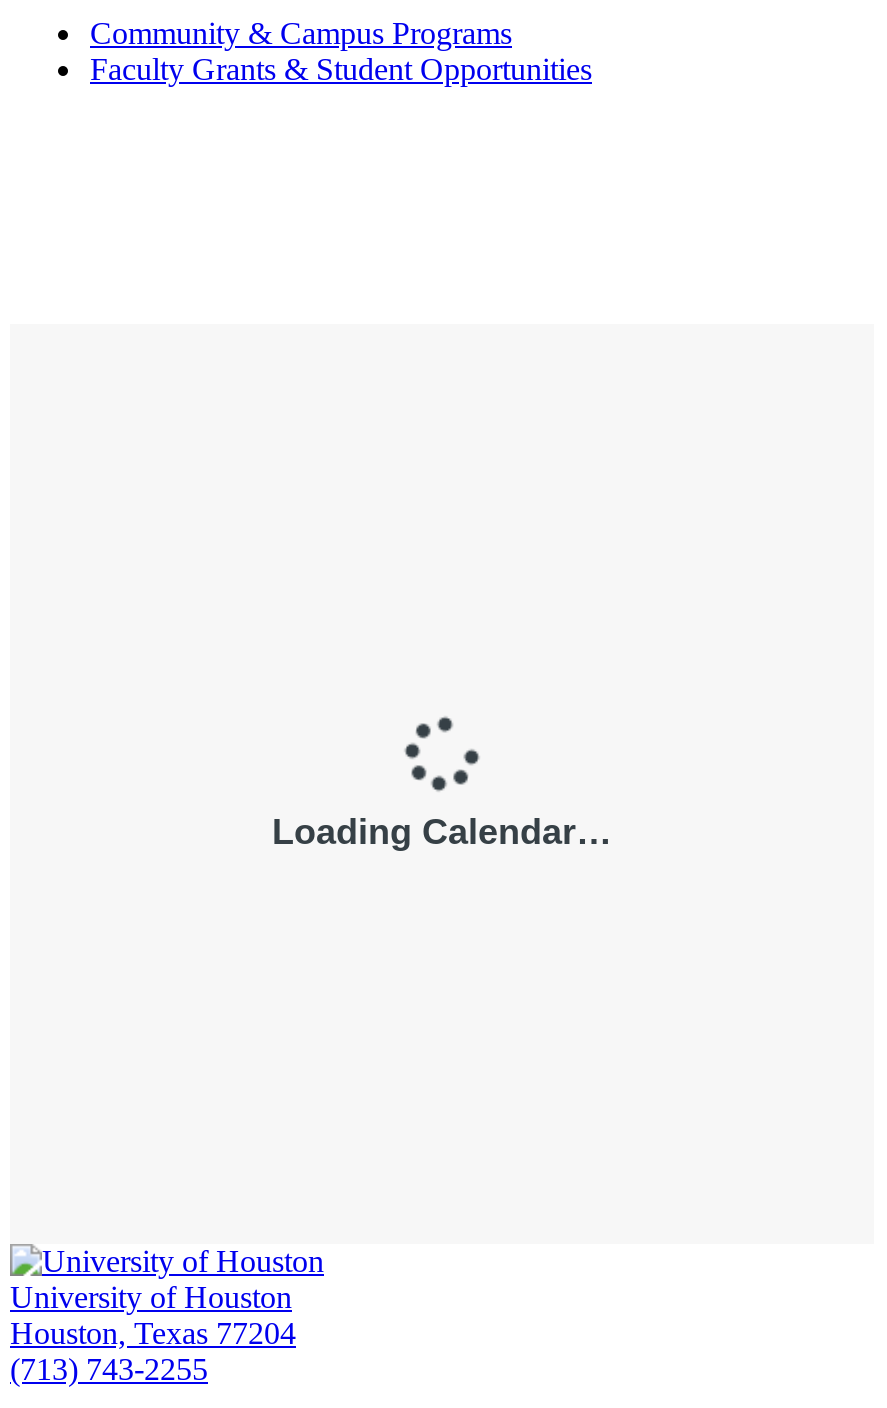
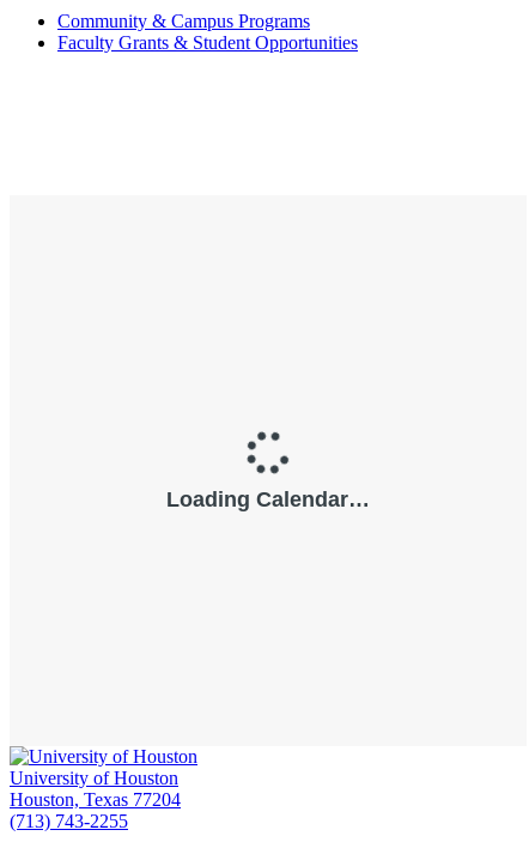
- [image]
+ [image]
